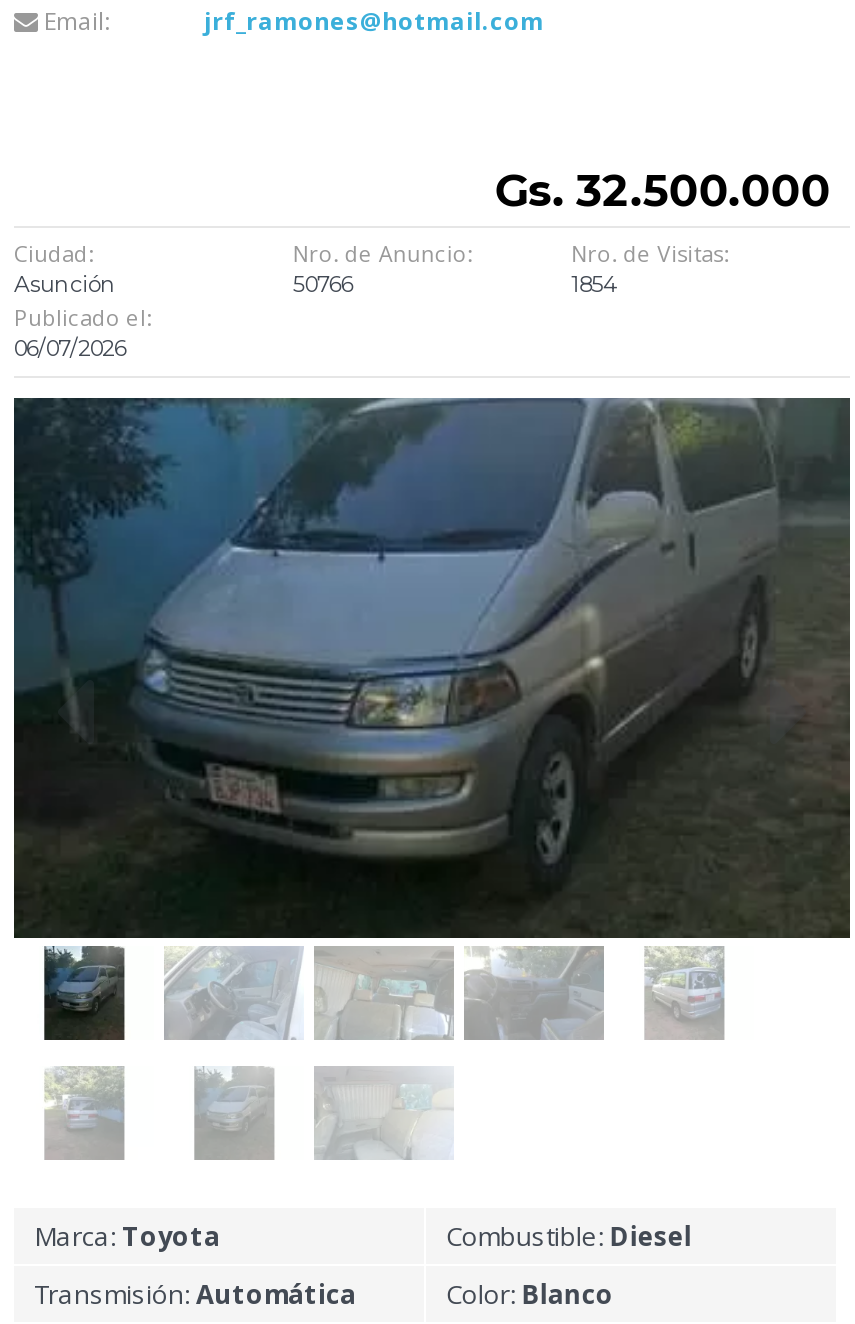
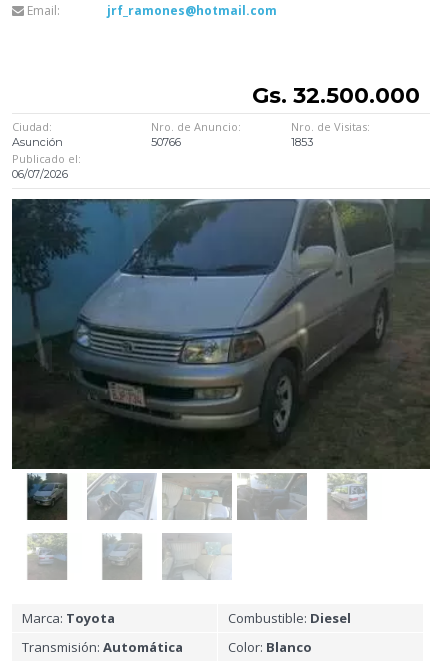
- 1854
+ 1853
